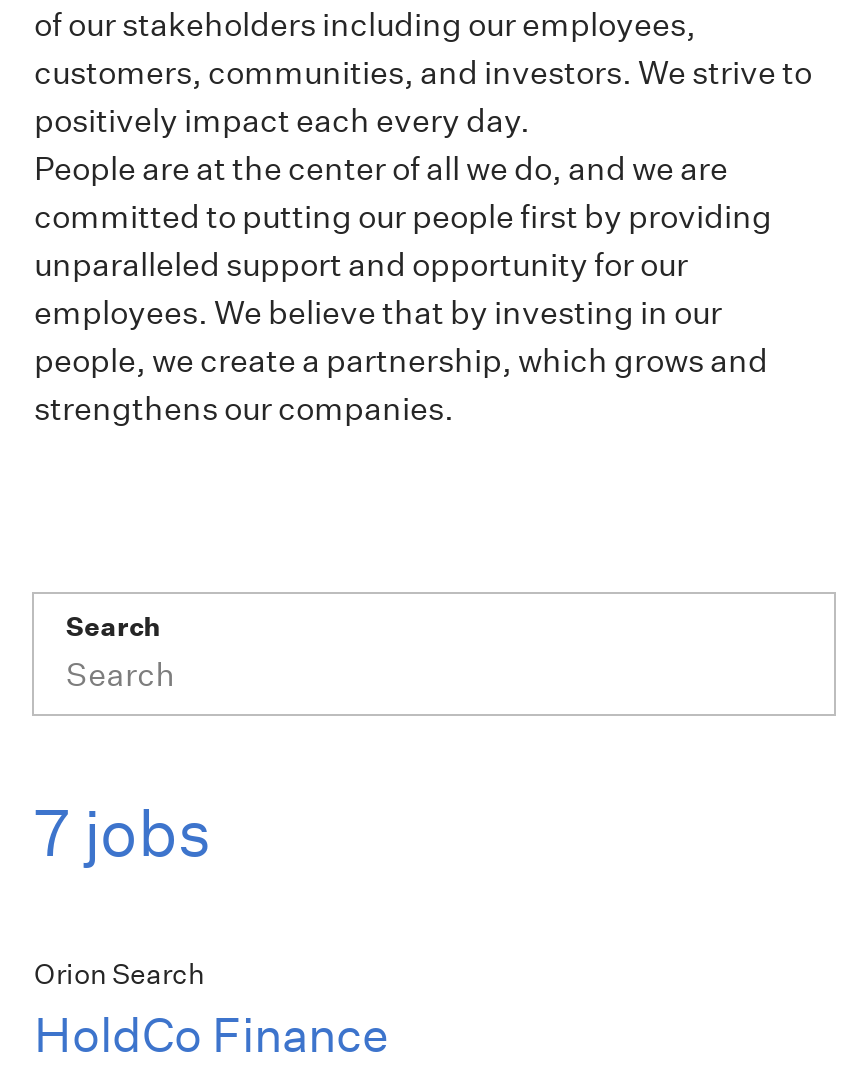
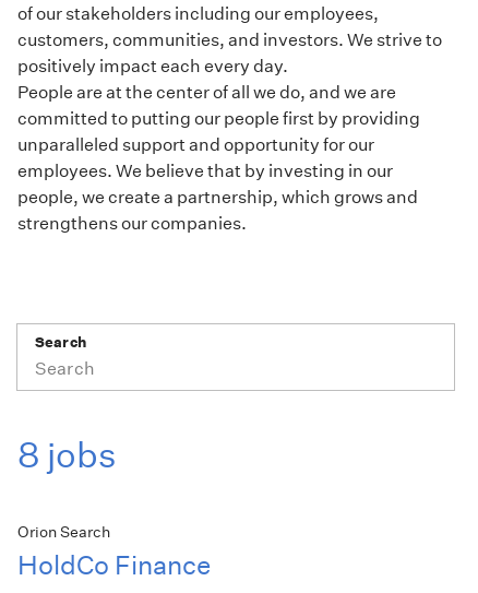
- 7 jobs
+ 8 jobs
